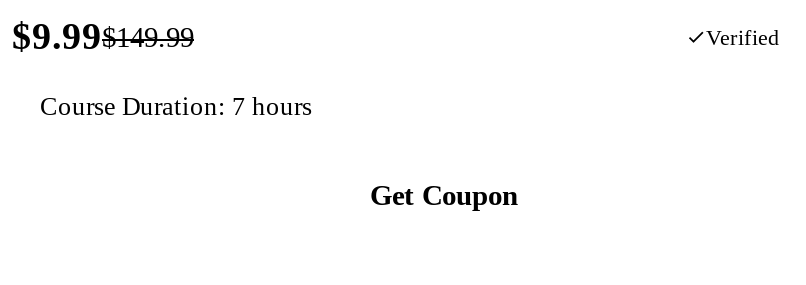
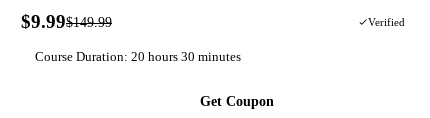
- Course Duration: 7 hours
+ Course Duration: 20 hours 30 minutes
